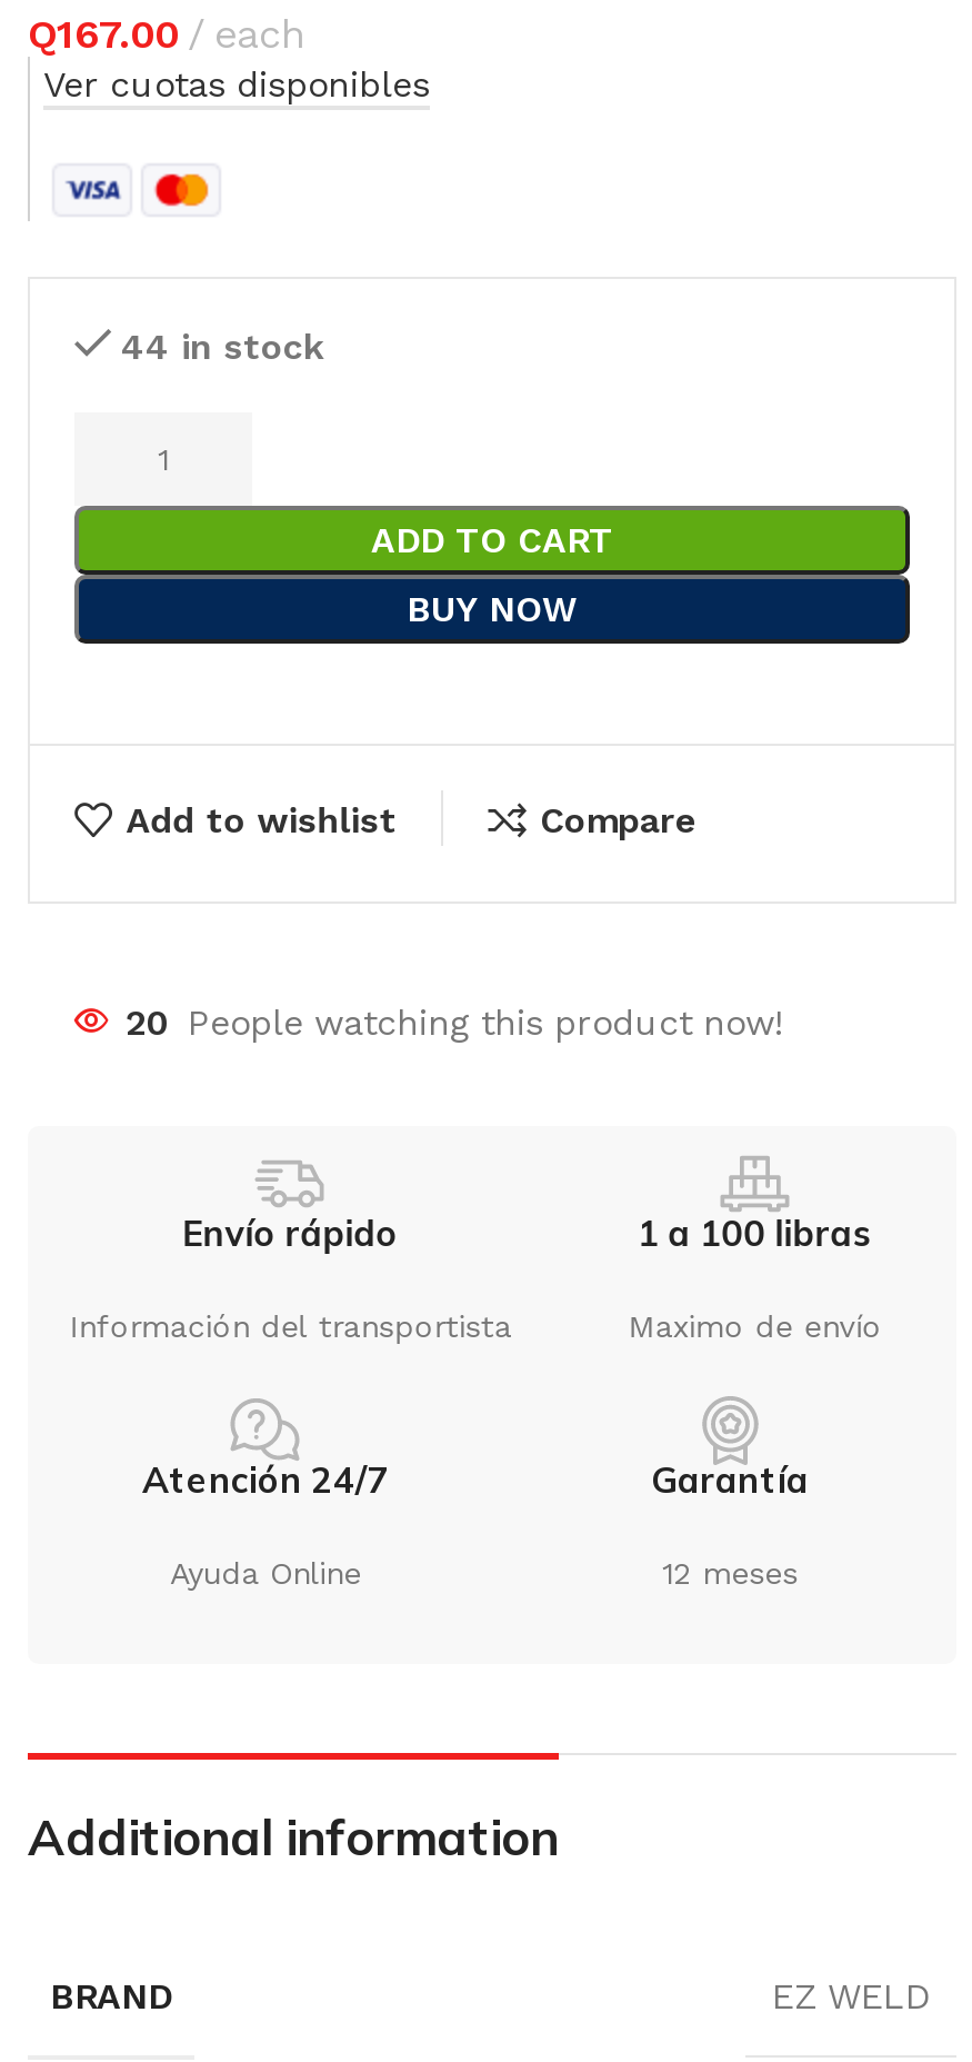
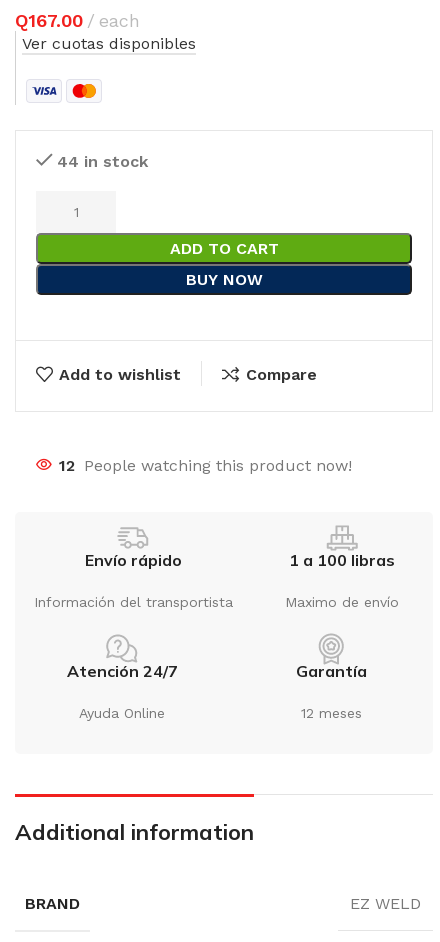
- 20 People watching this product now!
+ 12 People watching this product now!
